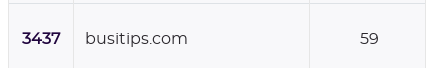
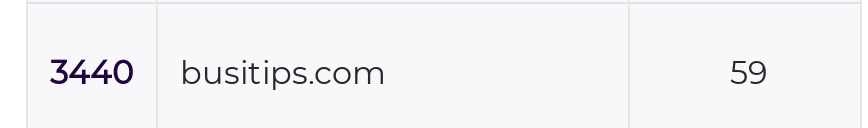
- 3437 busitips.com
+ 3440 busitips.com
